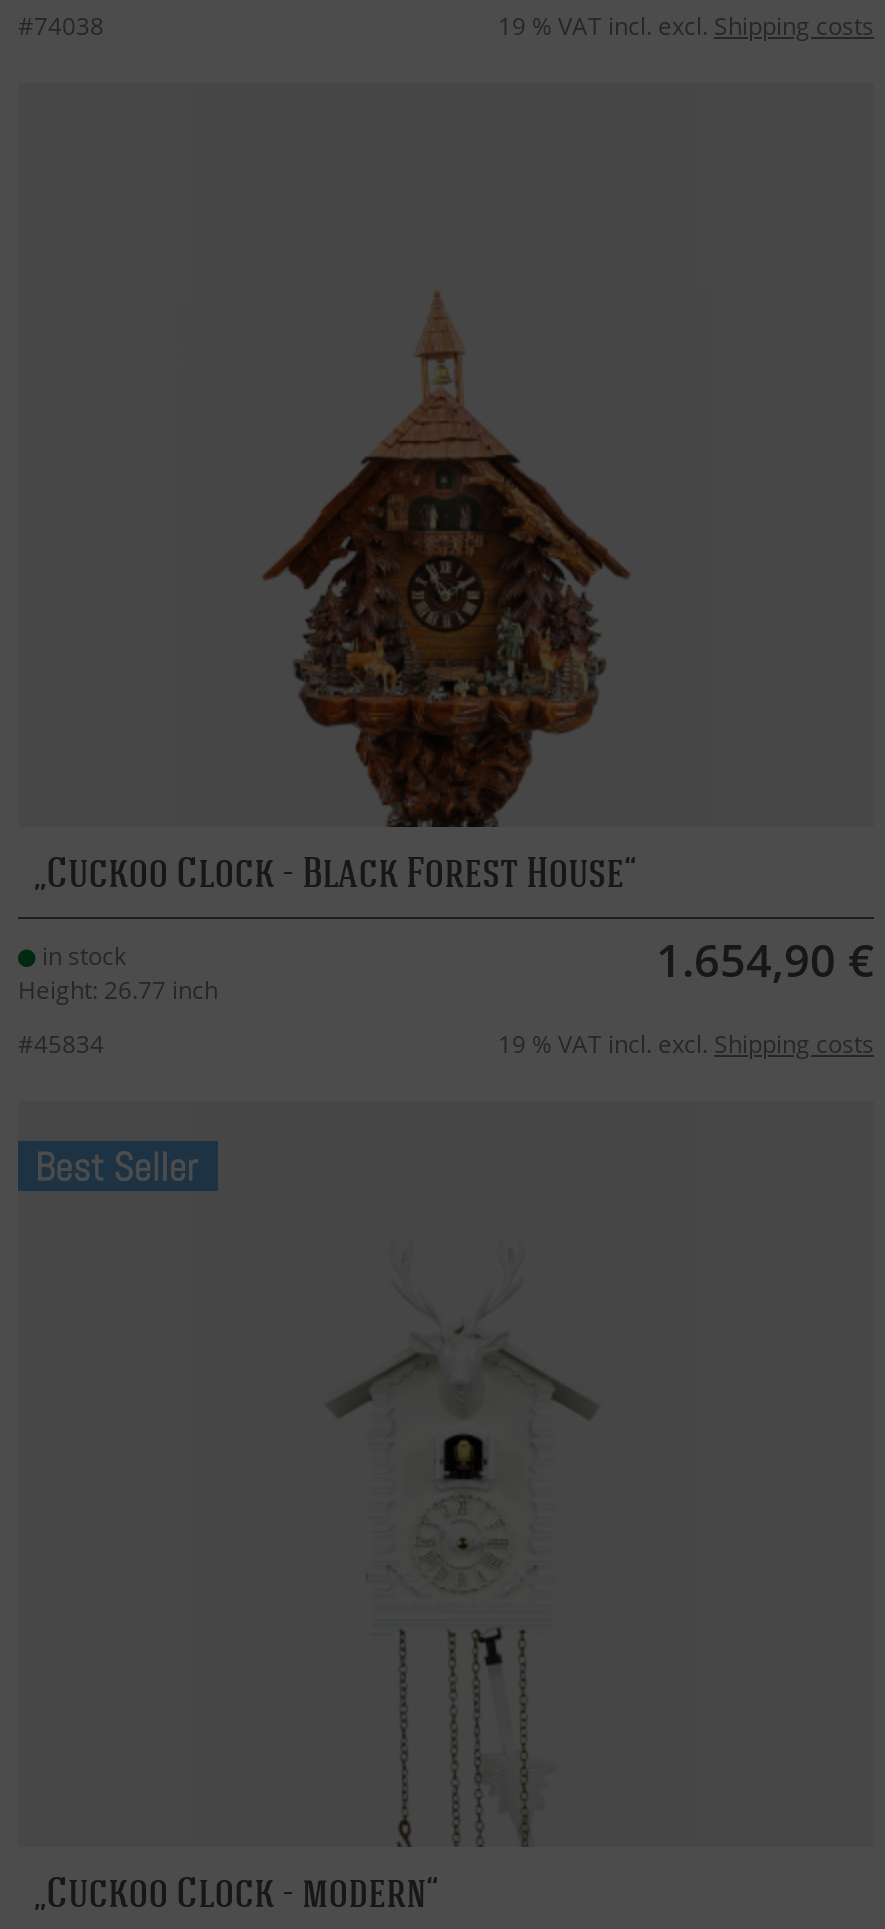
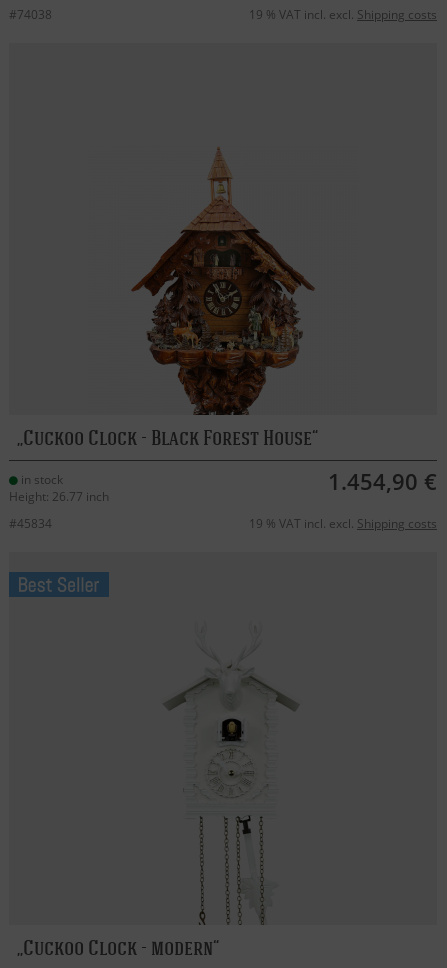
- 1.654,90 €
+ 1.454,90 €
